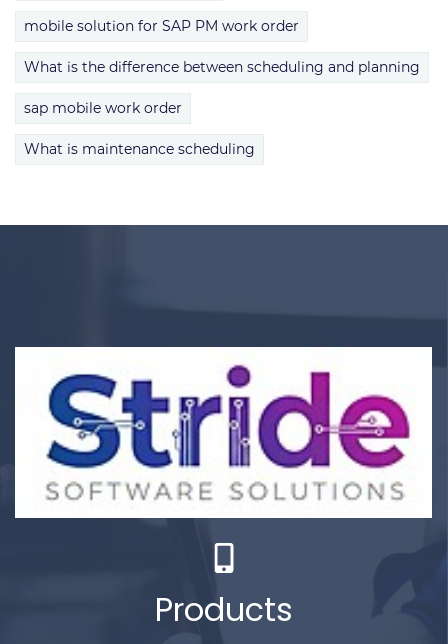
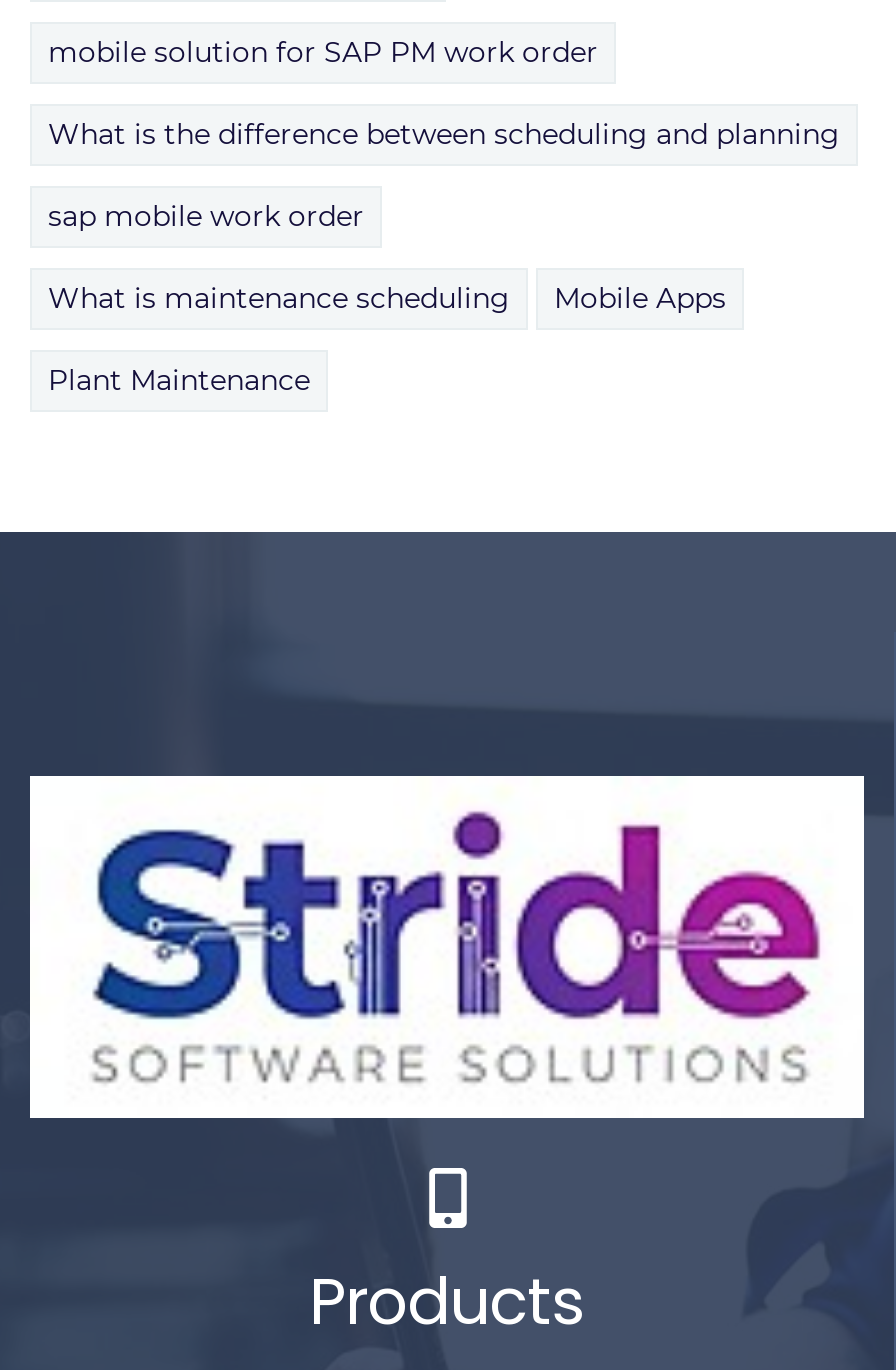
+ Mobile Apps
+ Plant Maintenance
